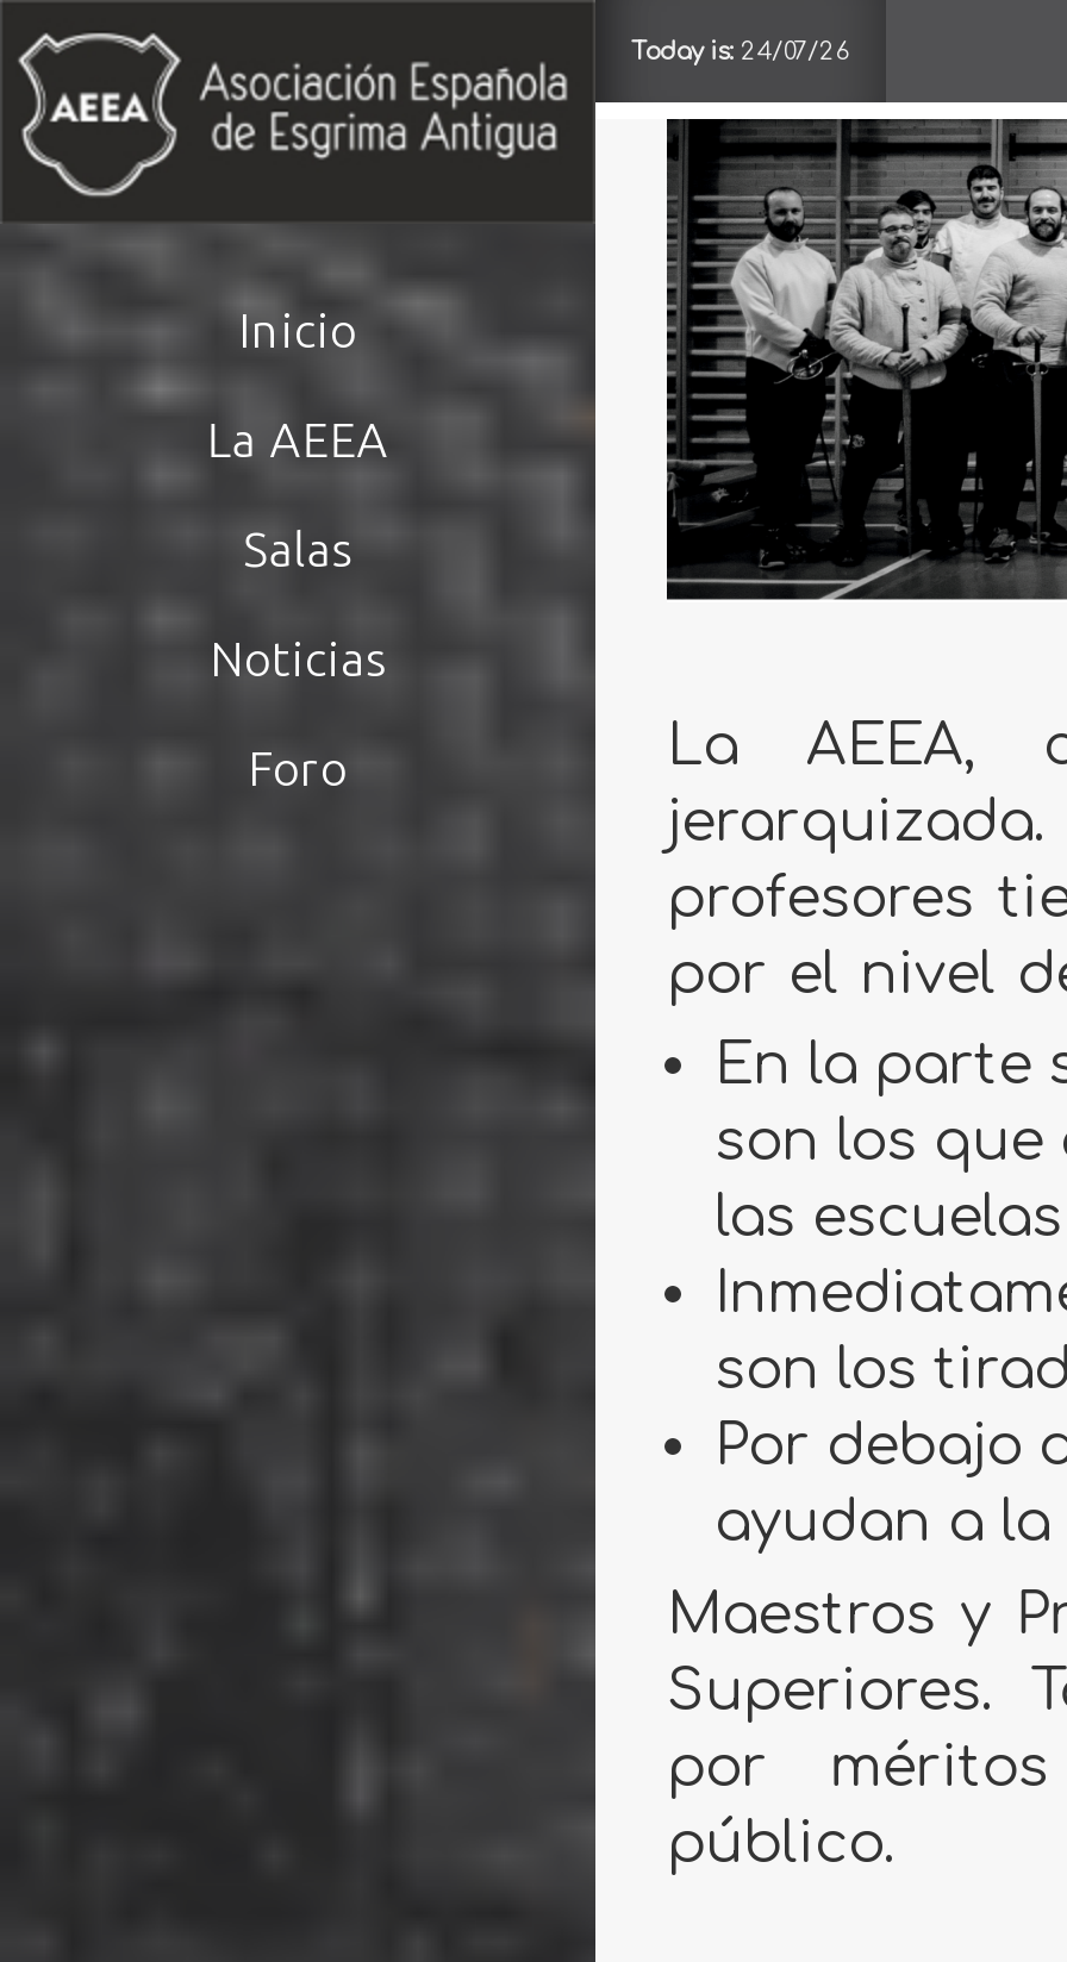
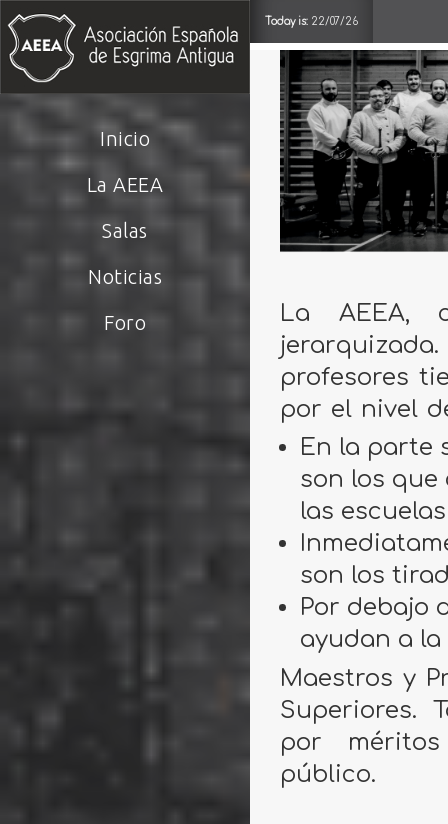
- Today is: 24/07/26
+ Today is: 22/07/26
